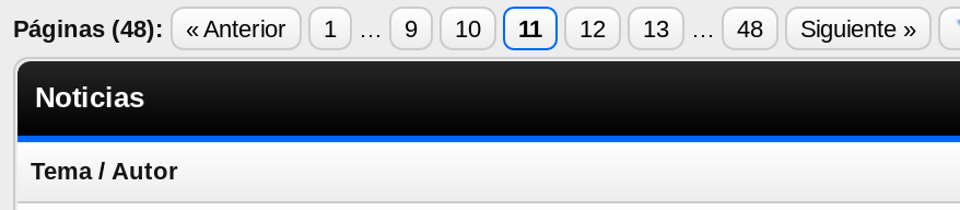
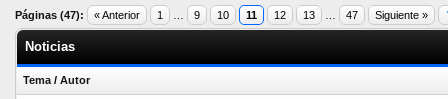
- Páginas (48):
+ Páginas (47):

- … 48
+ … 47
